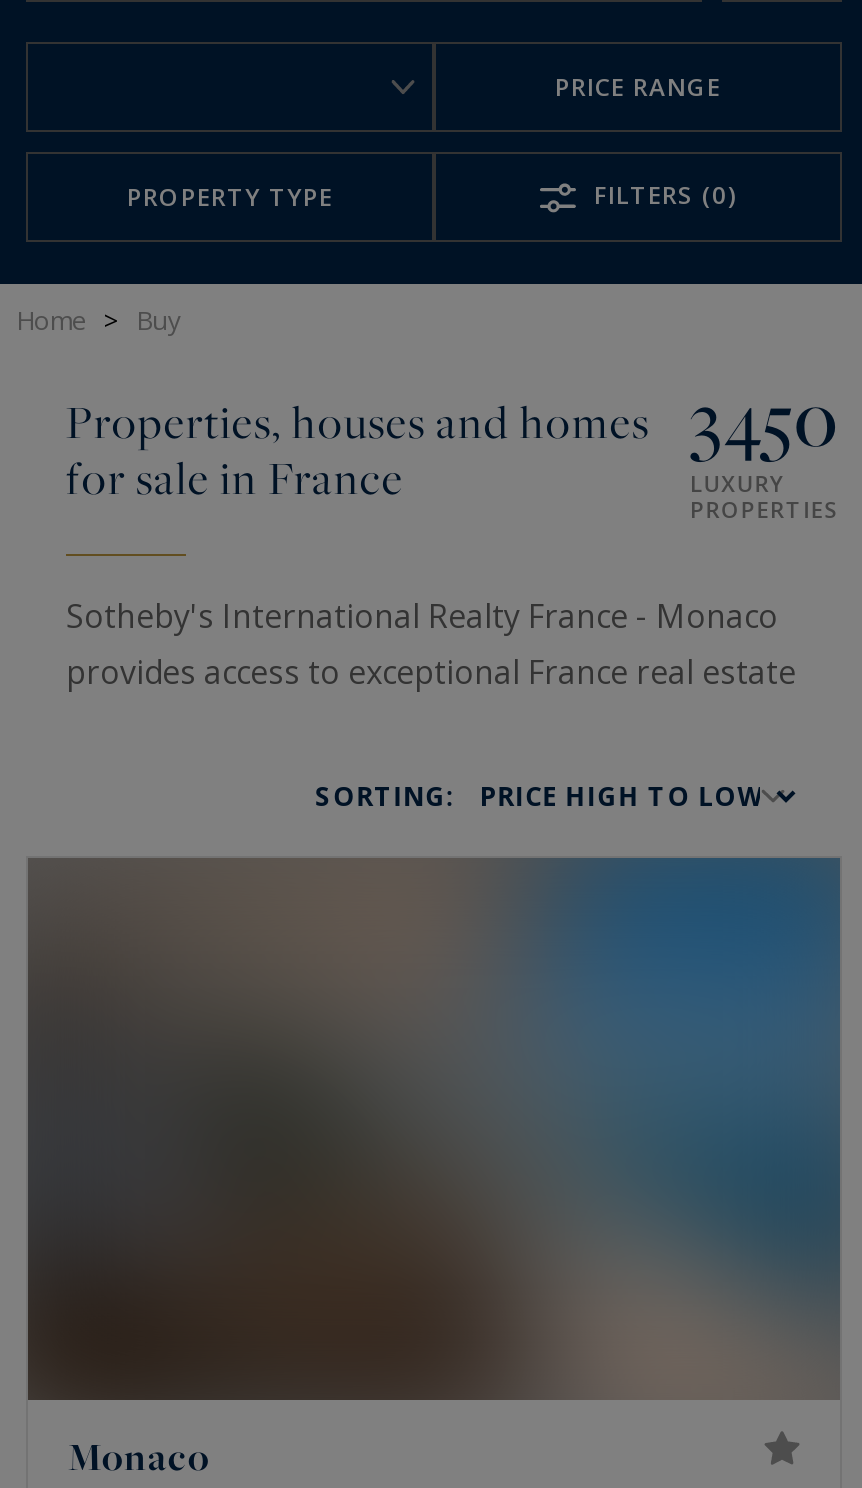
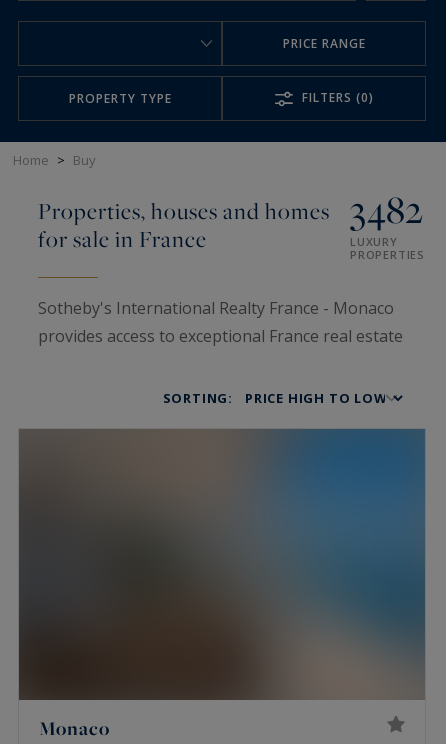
- Properties, houses and homes 3450
+ Properties, houses and homes 3482
